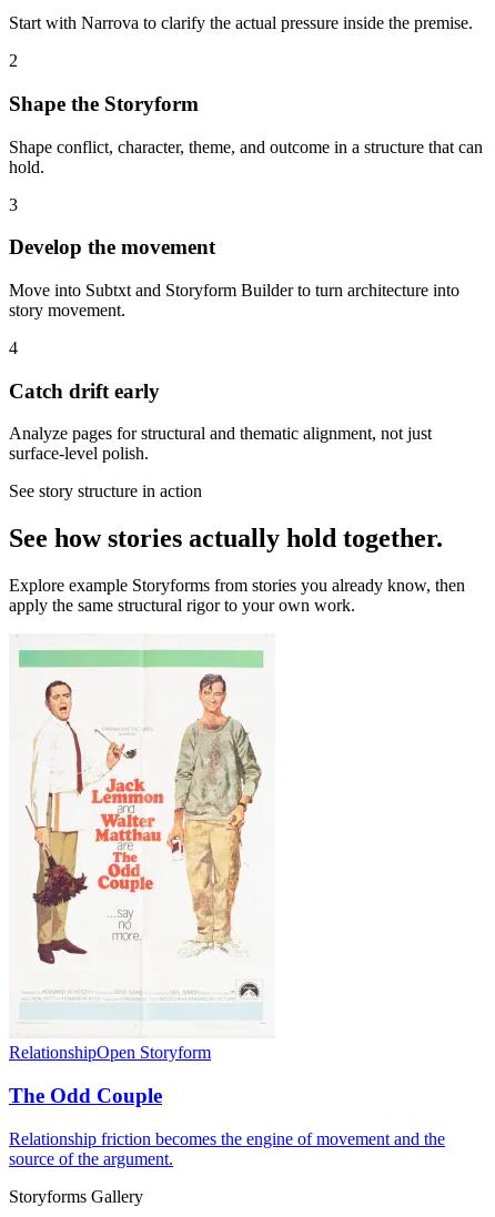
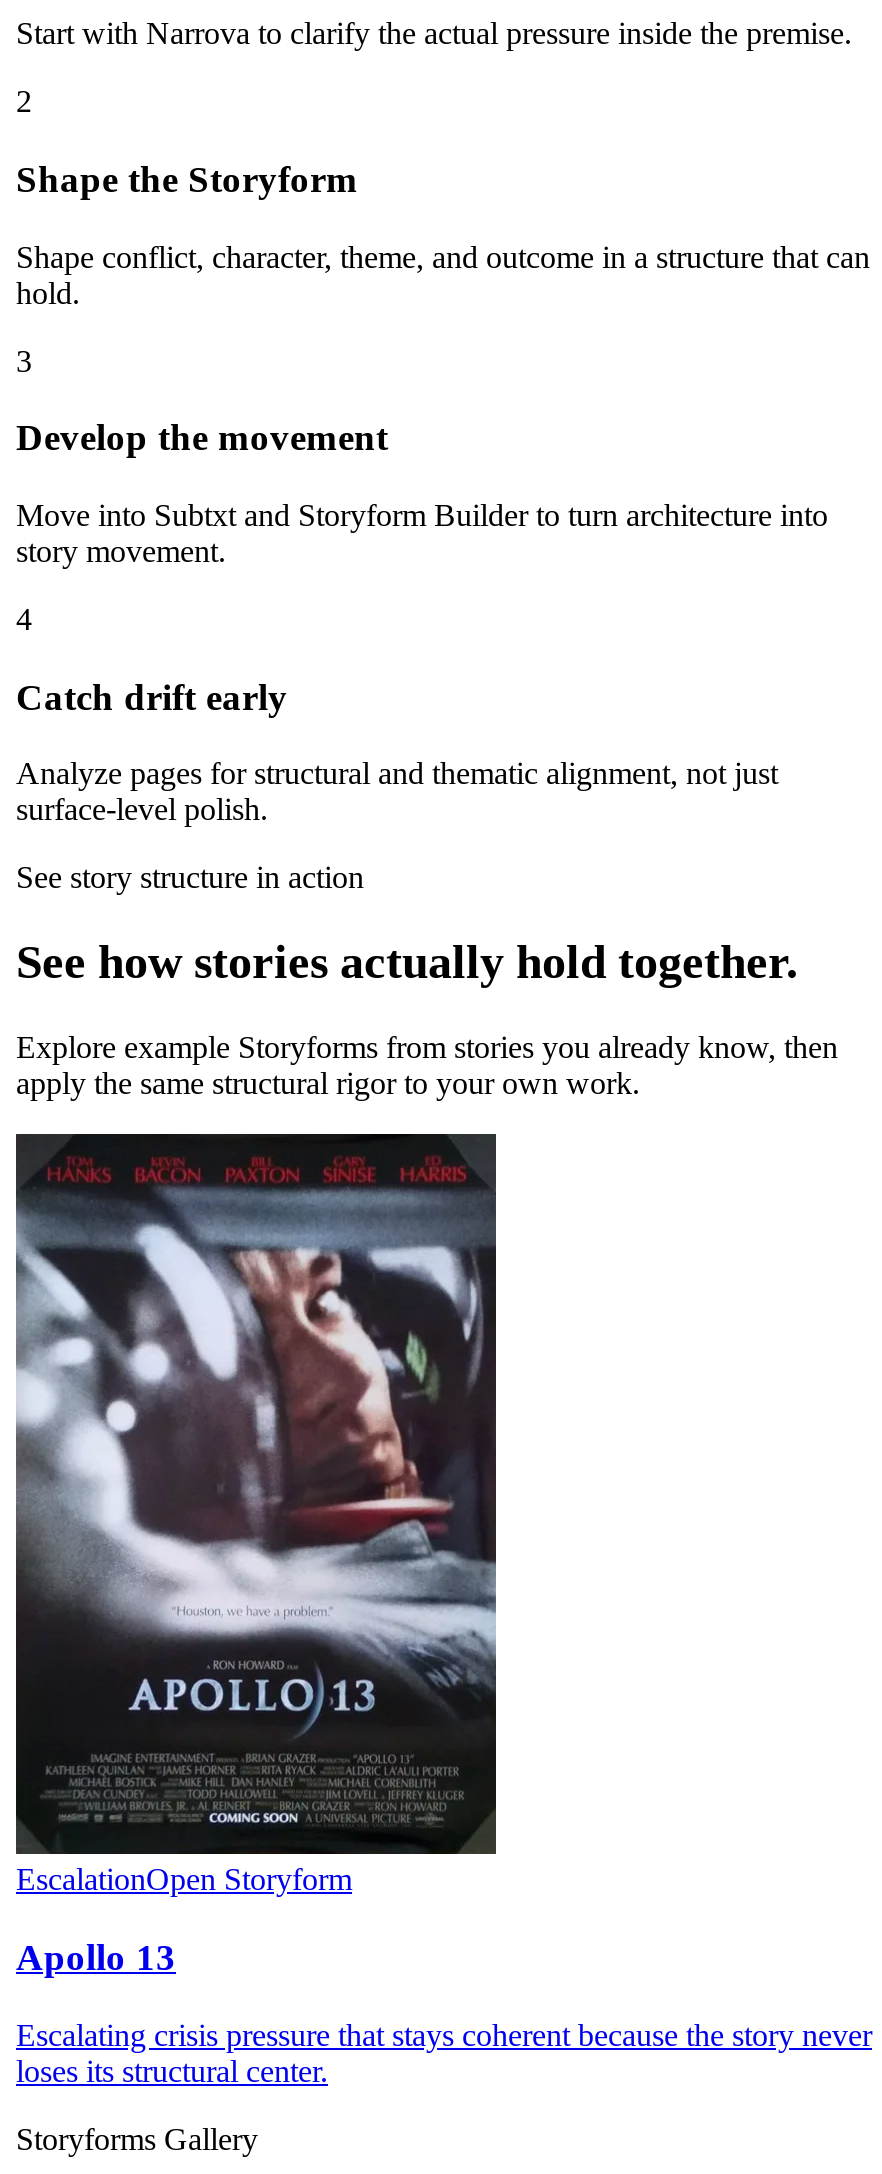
- [image]
- RelationshipOpen Storyform
+ [image]
+ EscalationOpen Storyform

- The Odd Couple
+ Apollo 13

- Relationship friction becomes the engine of movement and the
- source of the argument.
+ Escalating crisis pressure that stays coherent because the story never
+ loses its structural center.
